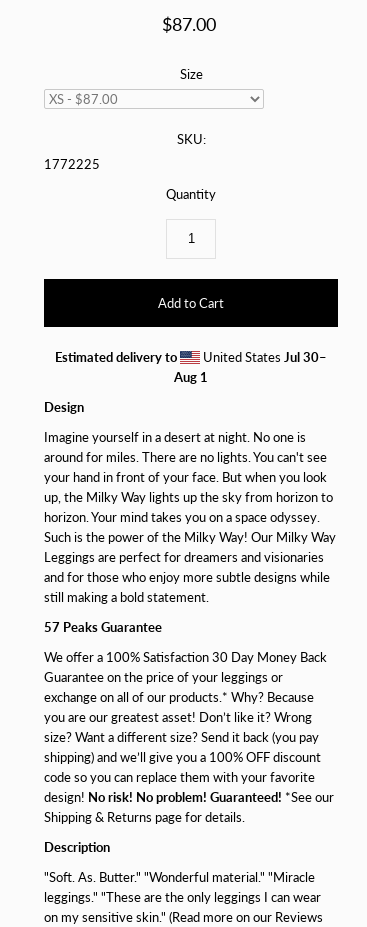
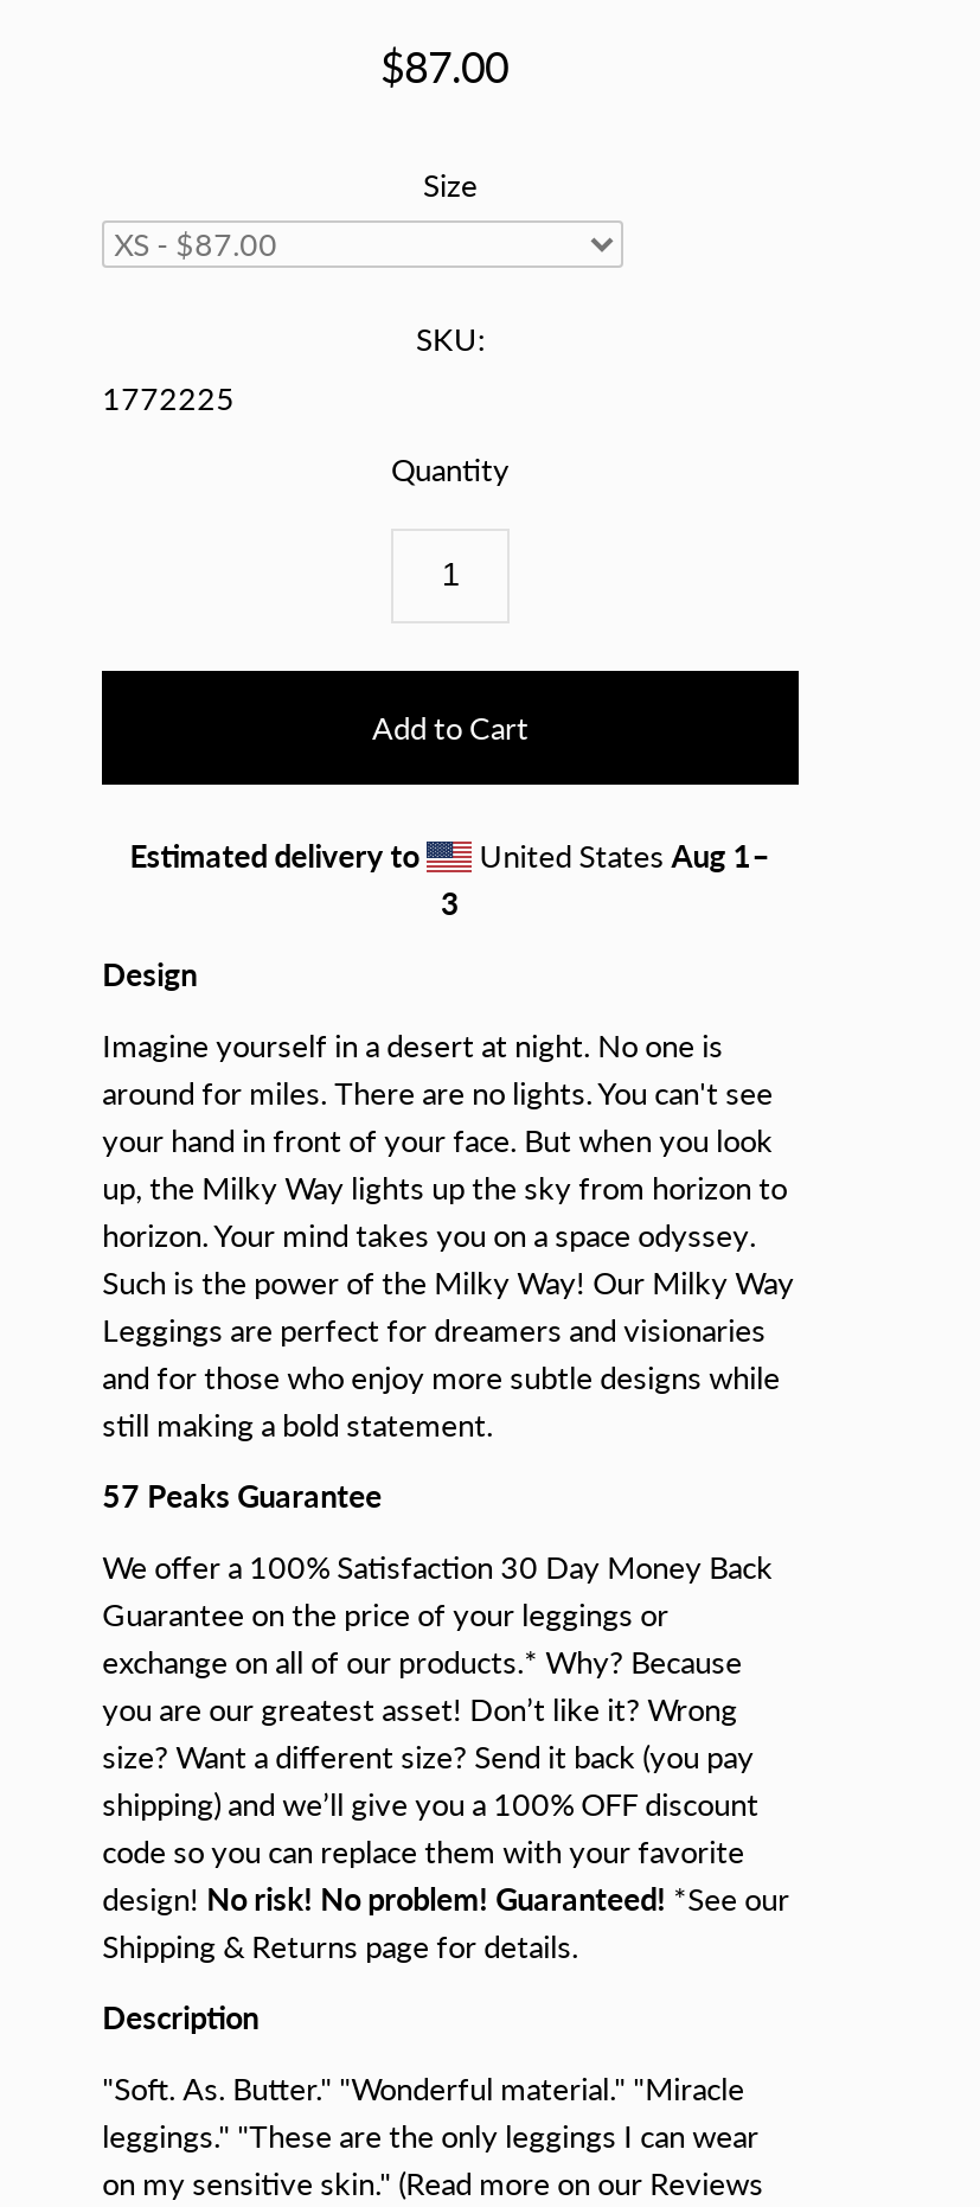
- United States Jul 30–
- Aug 1
+ United States Aug 1–
+ 3
